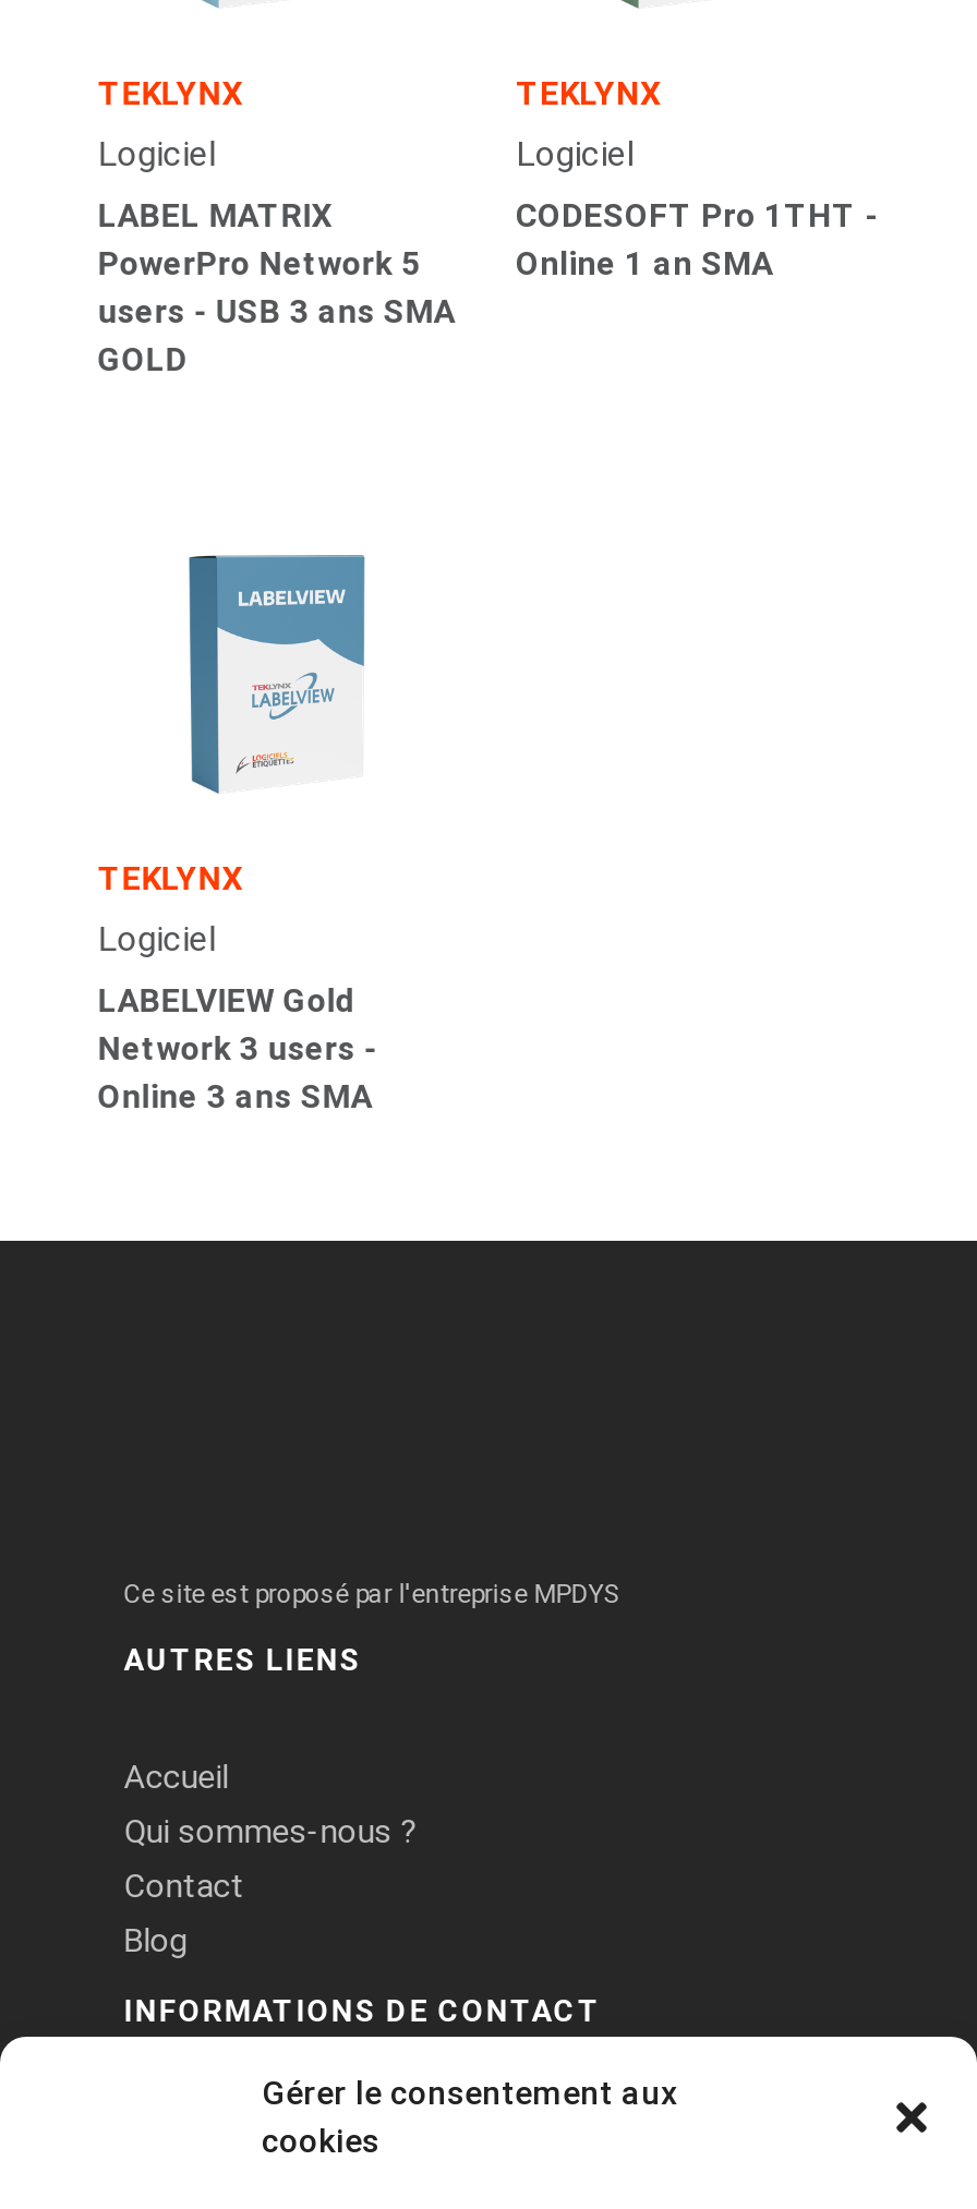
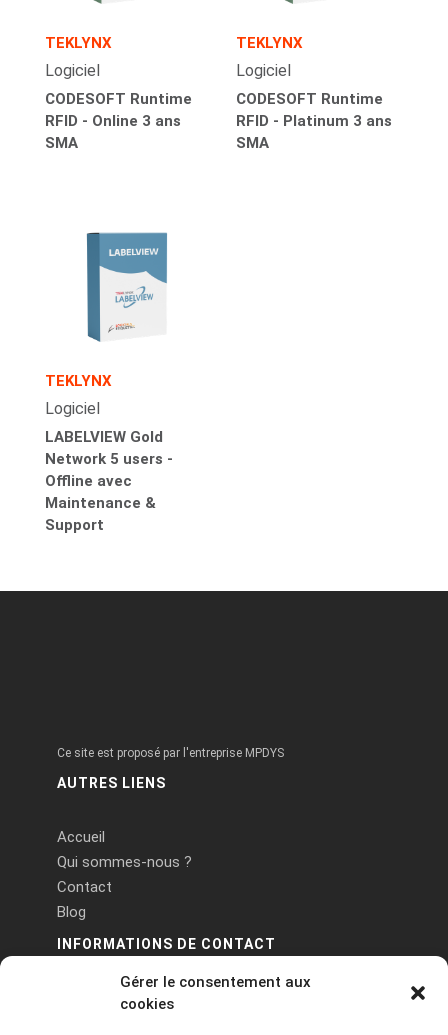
- LABEL MATRIX
- PowerPro Network 5
- users - USB 3 ans SMA
- GOLD
+ CODESOFT Runtime
+ RFID - Online 3 ans
+ SMA

- CODESOFT Pro 1THT -
- Online 1 an SMA
+ CODESOFT Runtime
+ RFID - Platinum 3 ans
+ SMA

moved up: TEKLYNX | Logiciel | LABELVIEW Gold

- Network 3 users -
- Online 3 ans SMA
+ Network 5 users -
+ Offline avec
+ Maintenance &
+ Support
